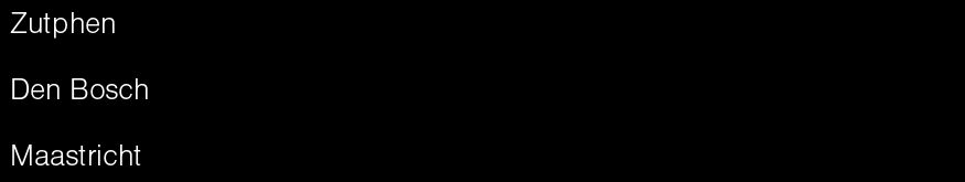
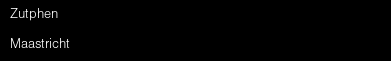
- Den Bosch
